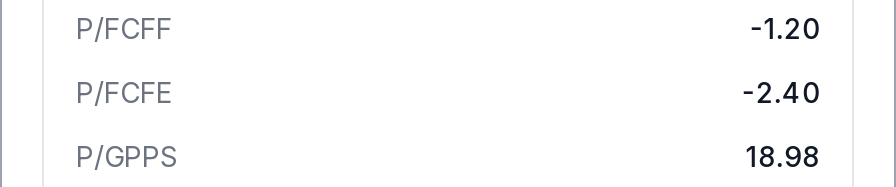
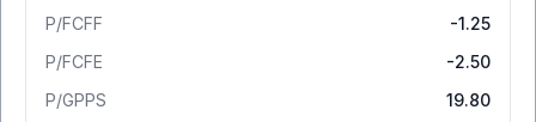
- -1.20
+ -1.25

- -2.40
+ -2.50

- 18.98
+ 19.80
